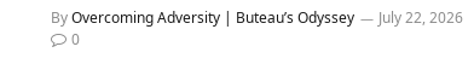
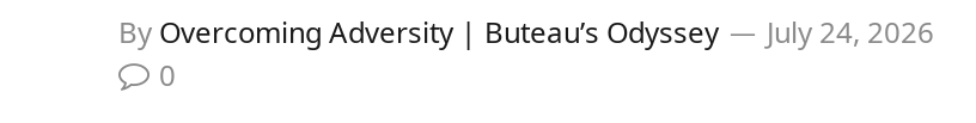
- July 22, 2026
+ July 24, 2026
